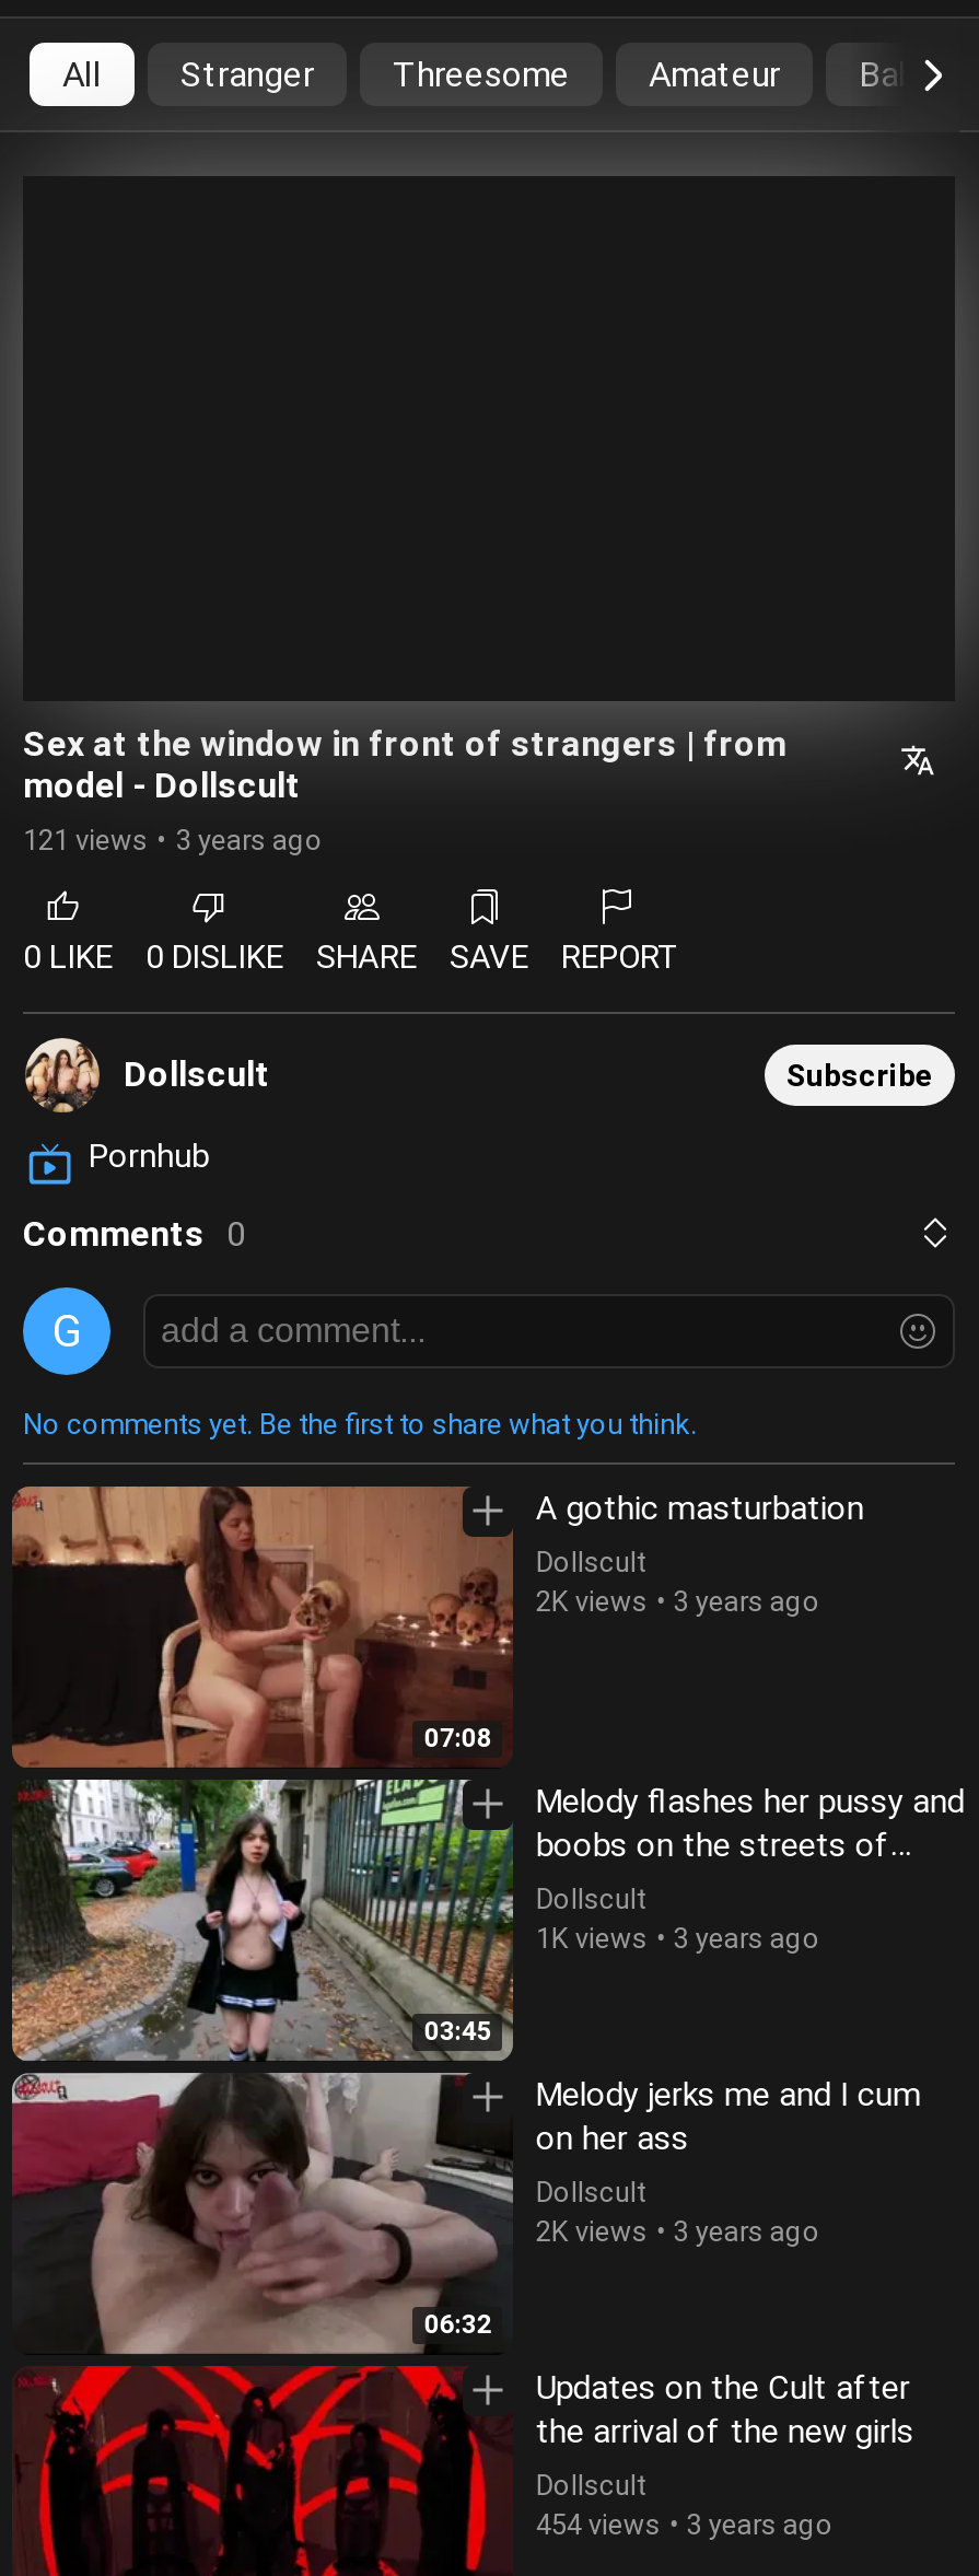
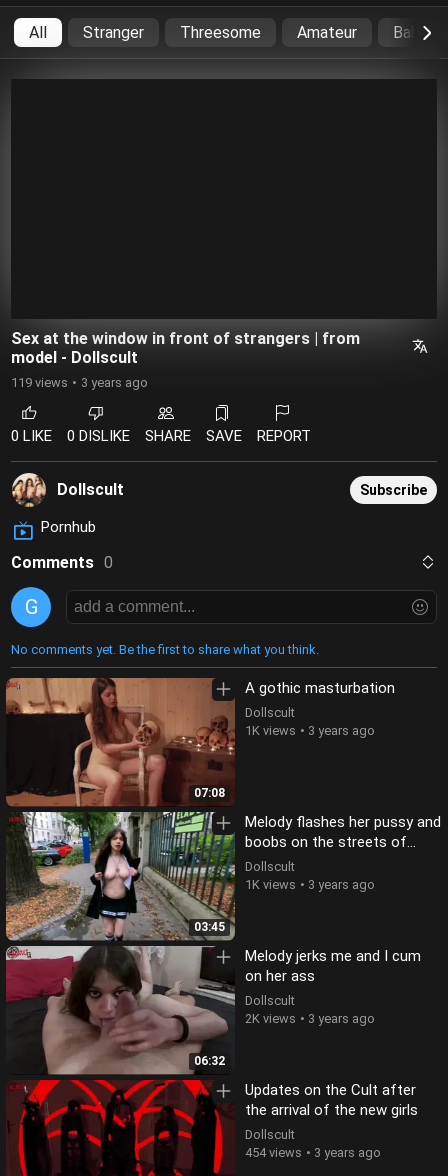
- 121 views 3 years ago
+ 119 views 3 years ago

- 2K views 3 years ago
+ 1K views 3 years ago
